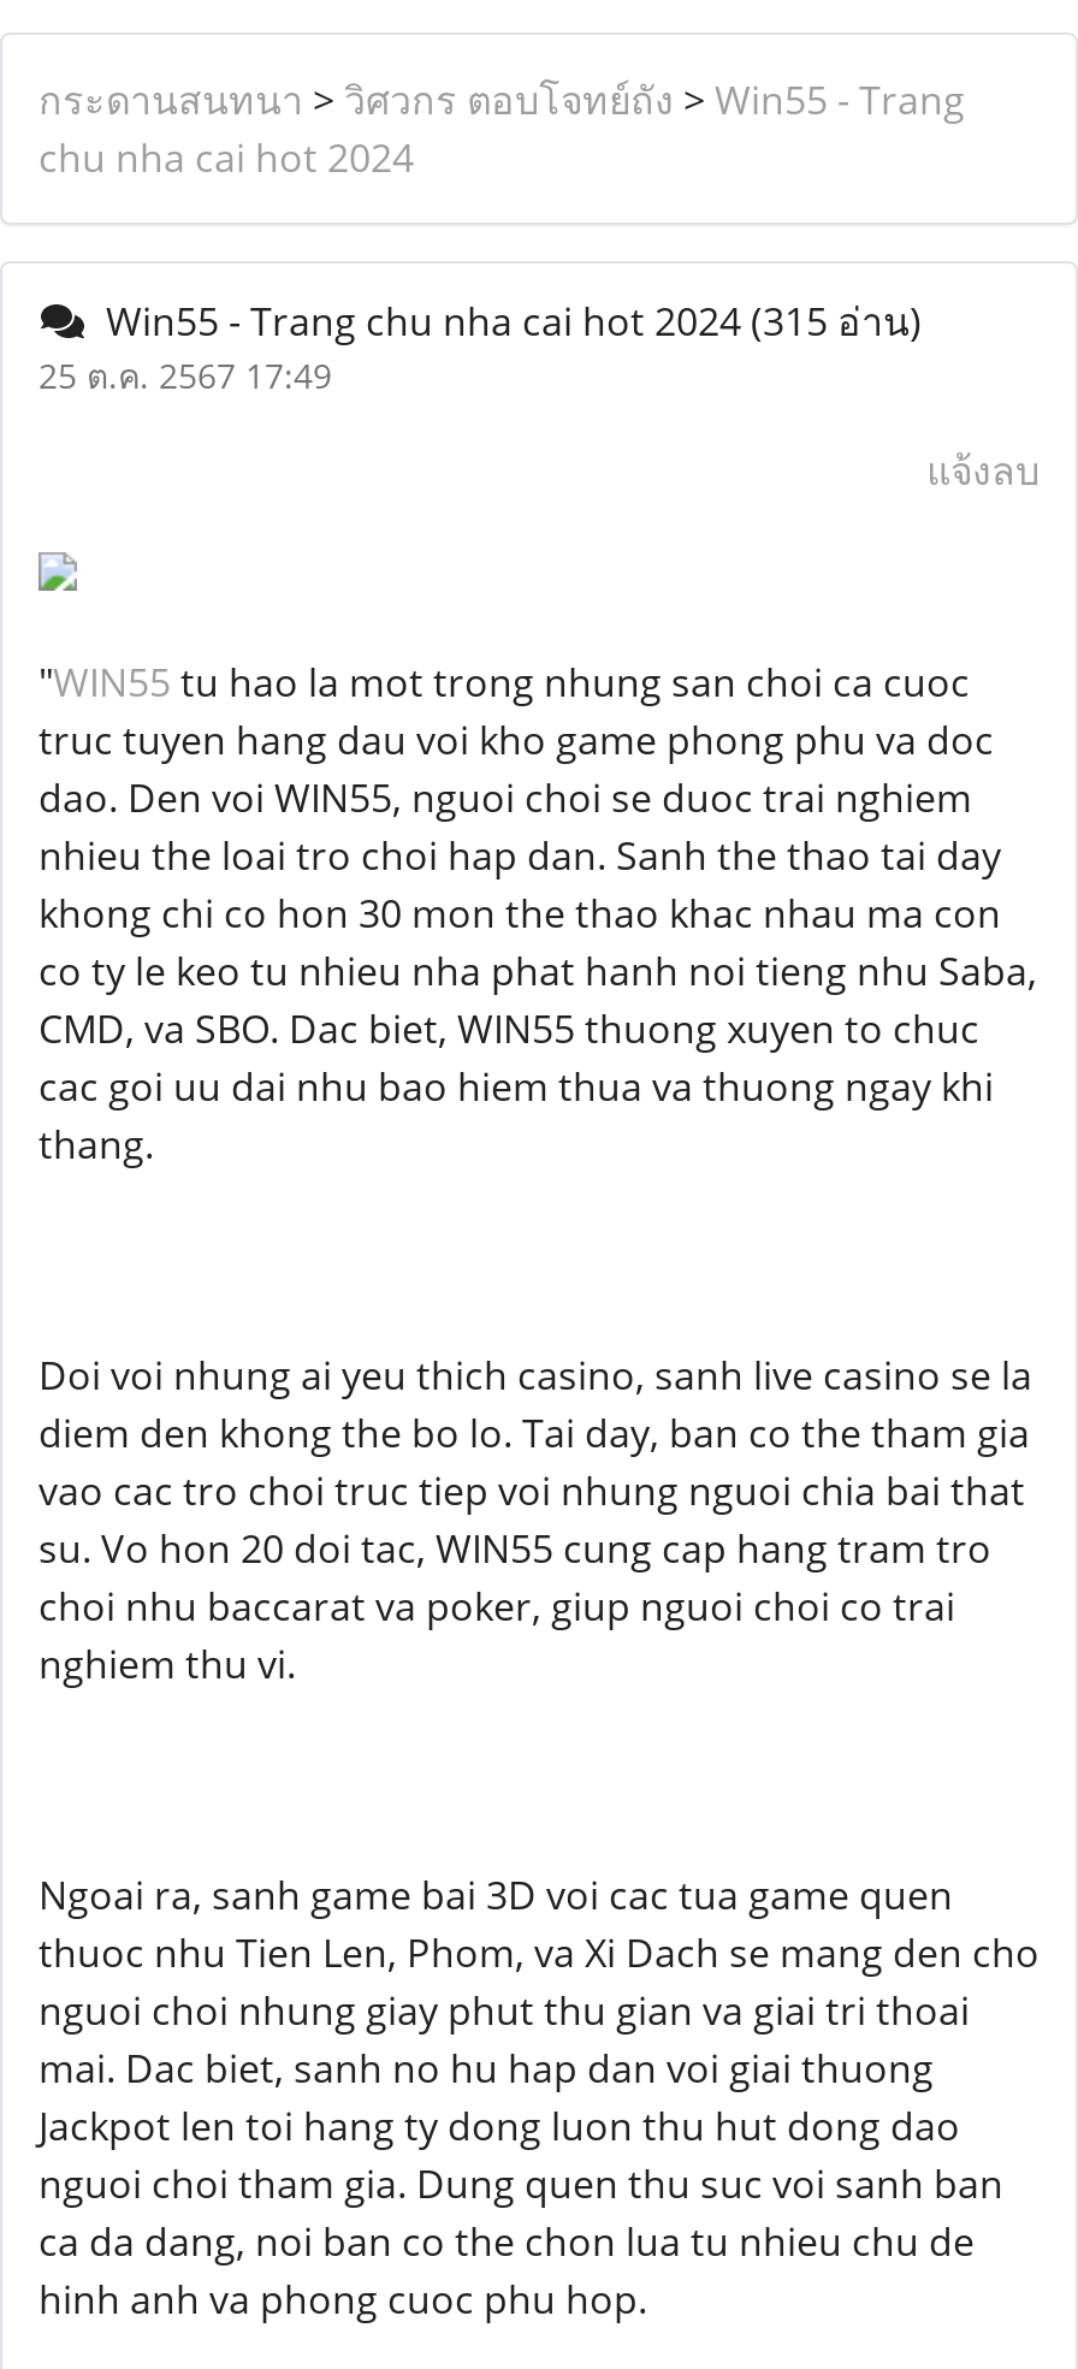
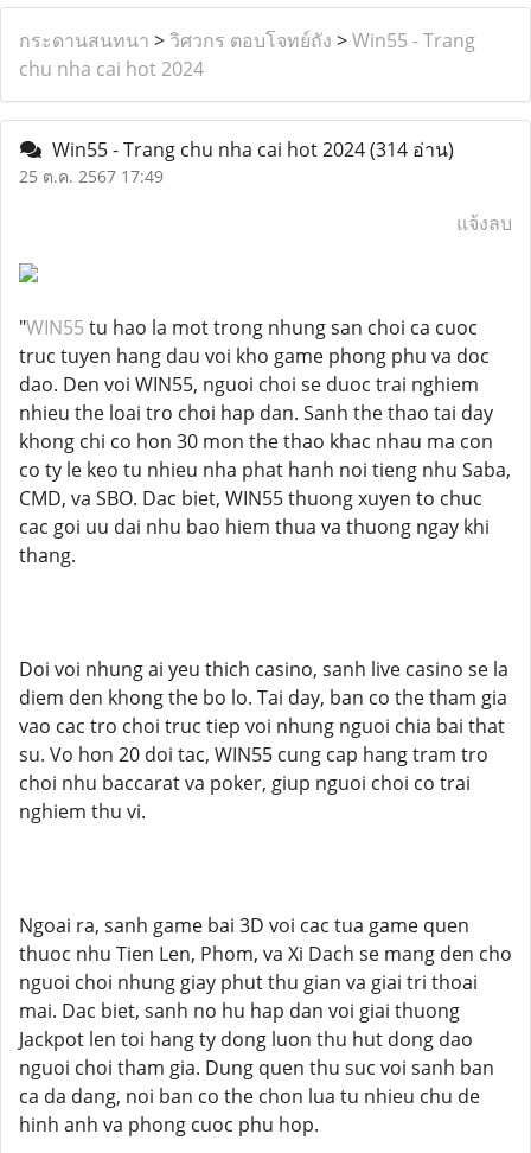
- Win55 - Trang chu nha cai hot 2024 (315 อ่าน)
+ Win55 - Trang chu nha cai hot 2024 (314 อ่าน)
